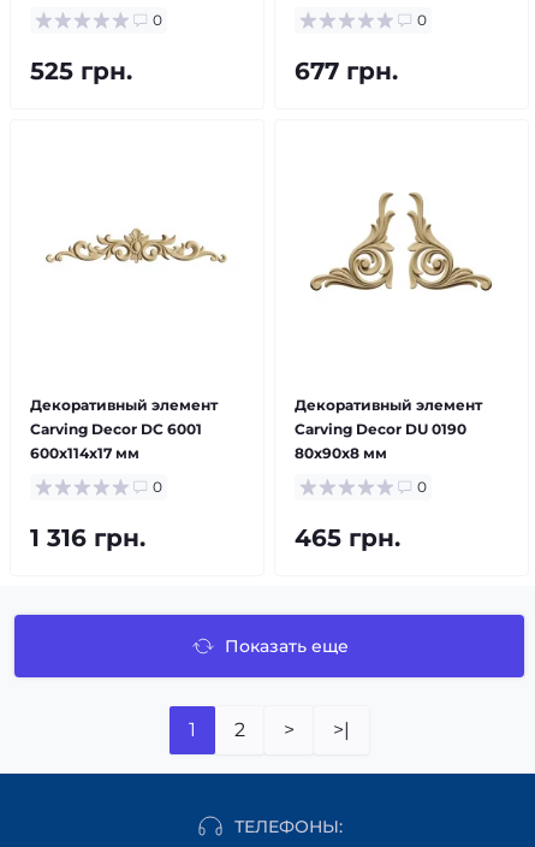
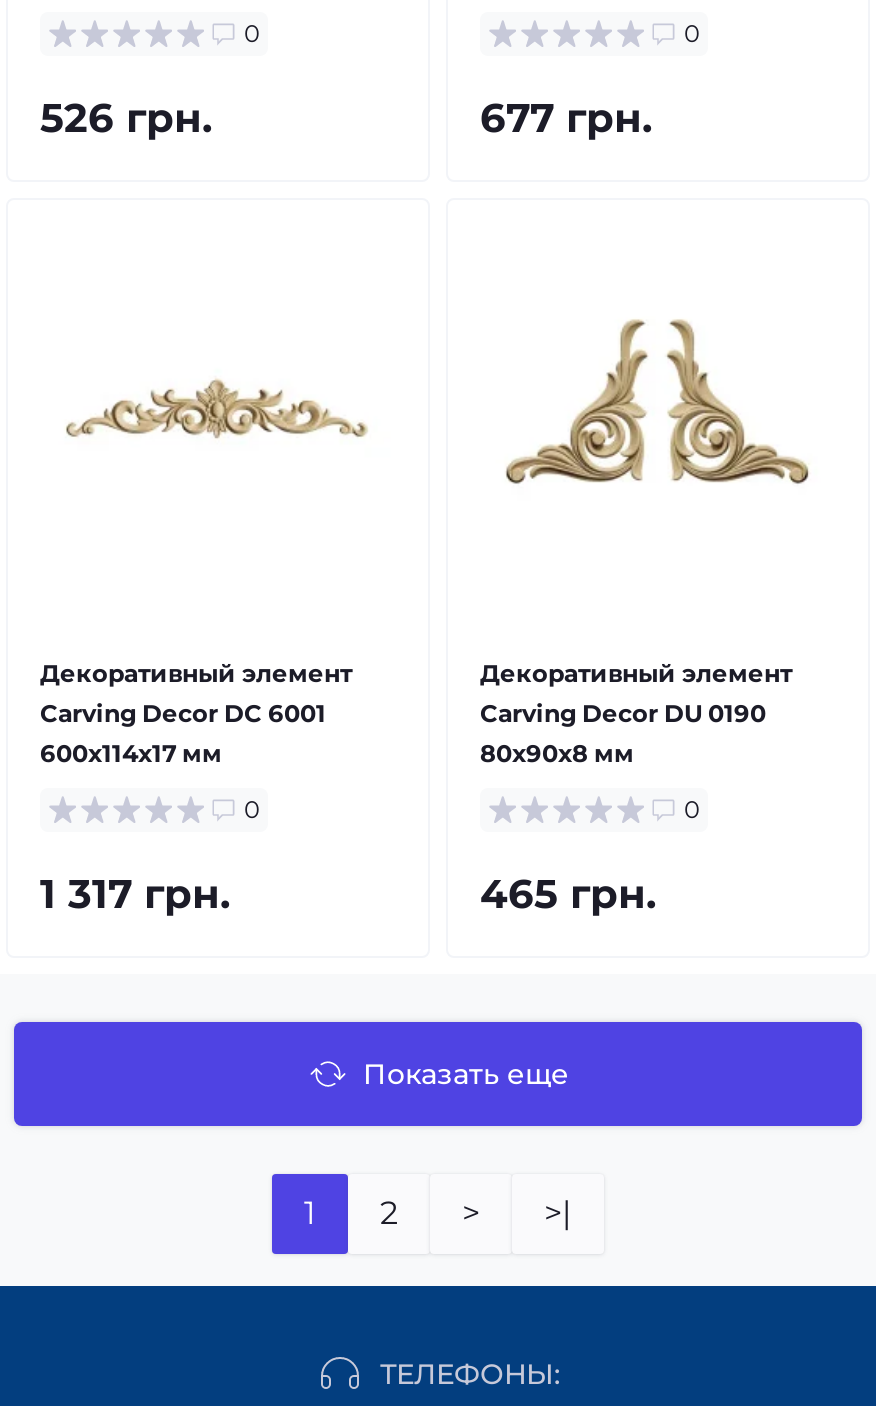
- 525 грн.
+ 526 грн.

- 1 316 грн.
+ 1 317 грн.
